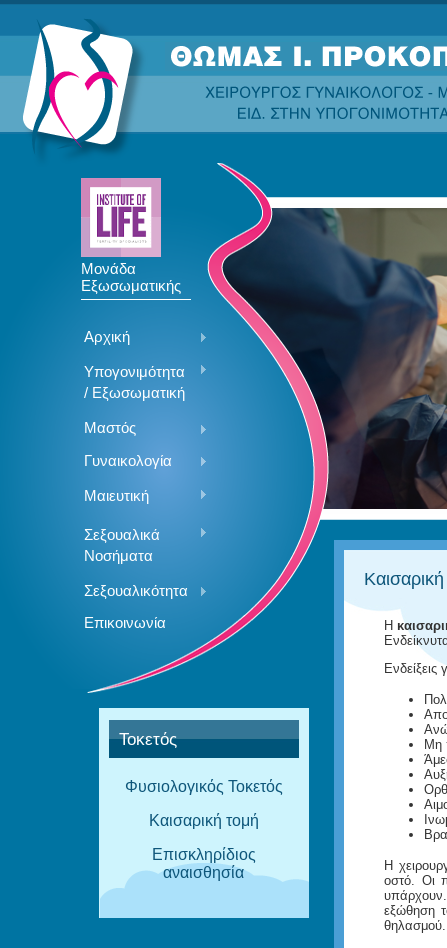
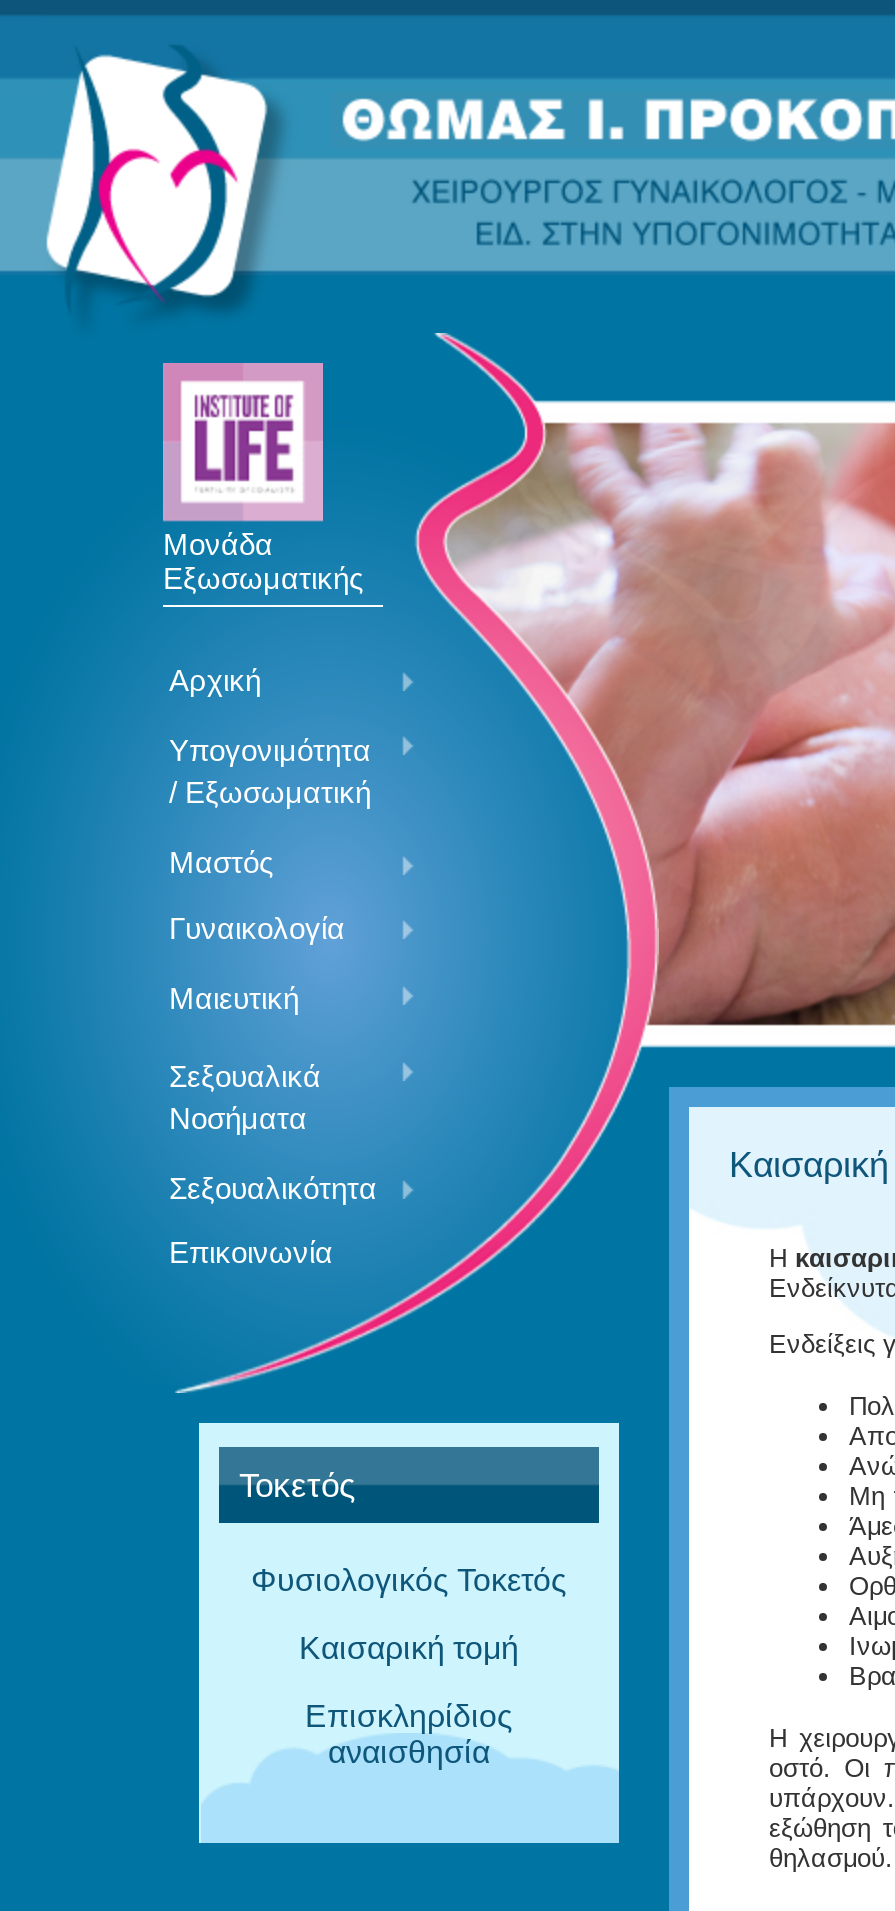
- [image]
+ [image]
